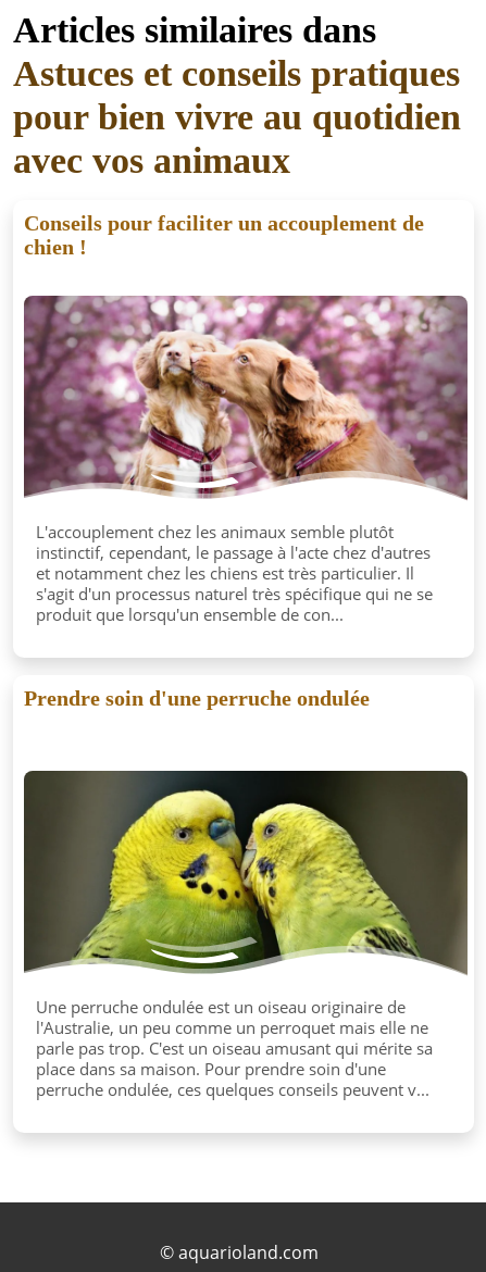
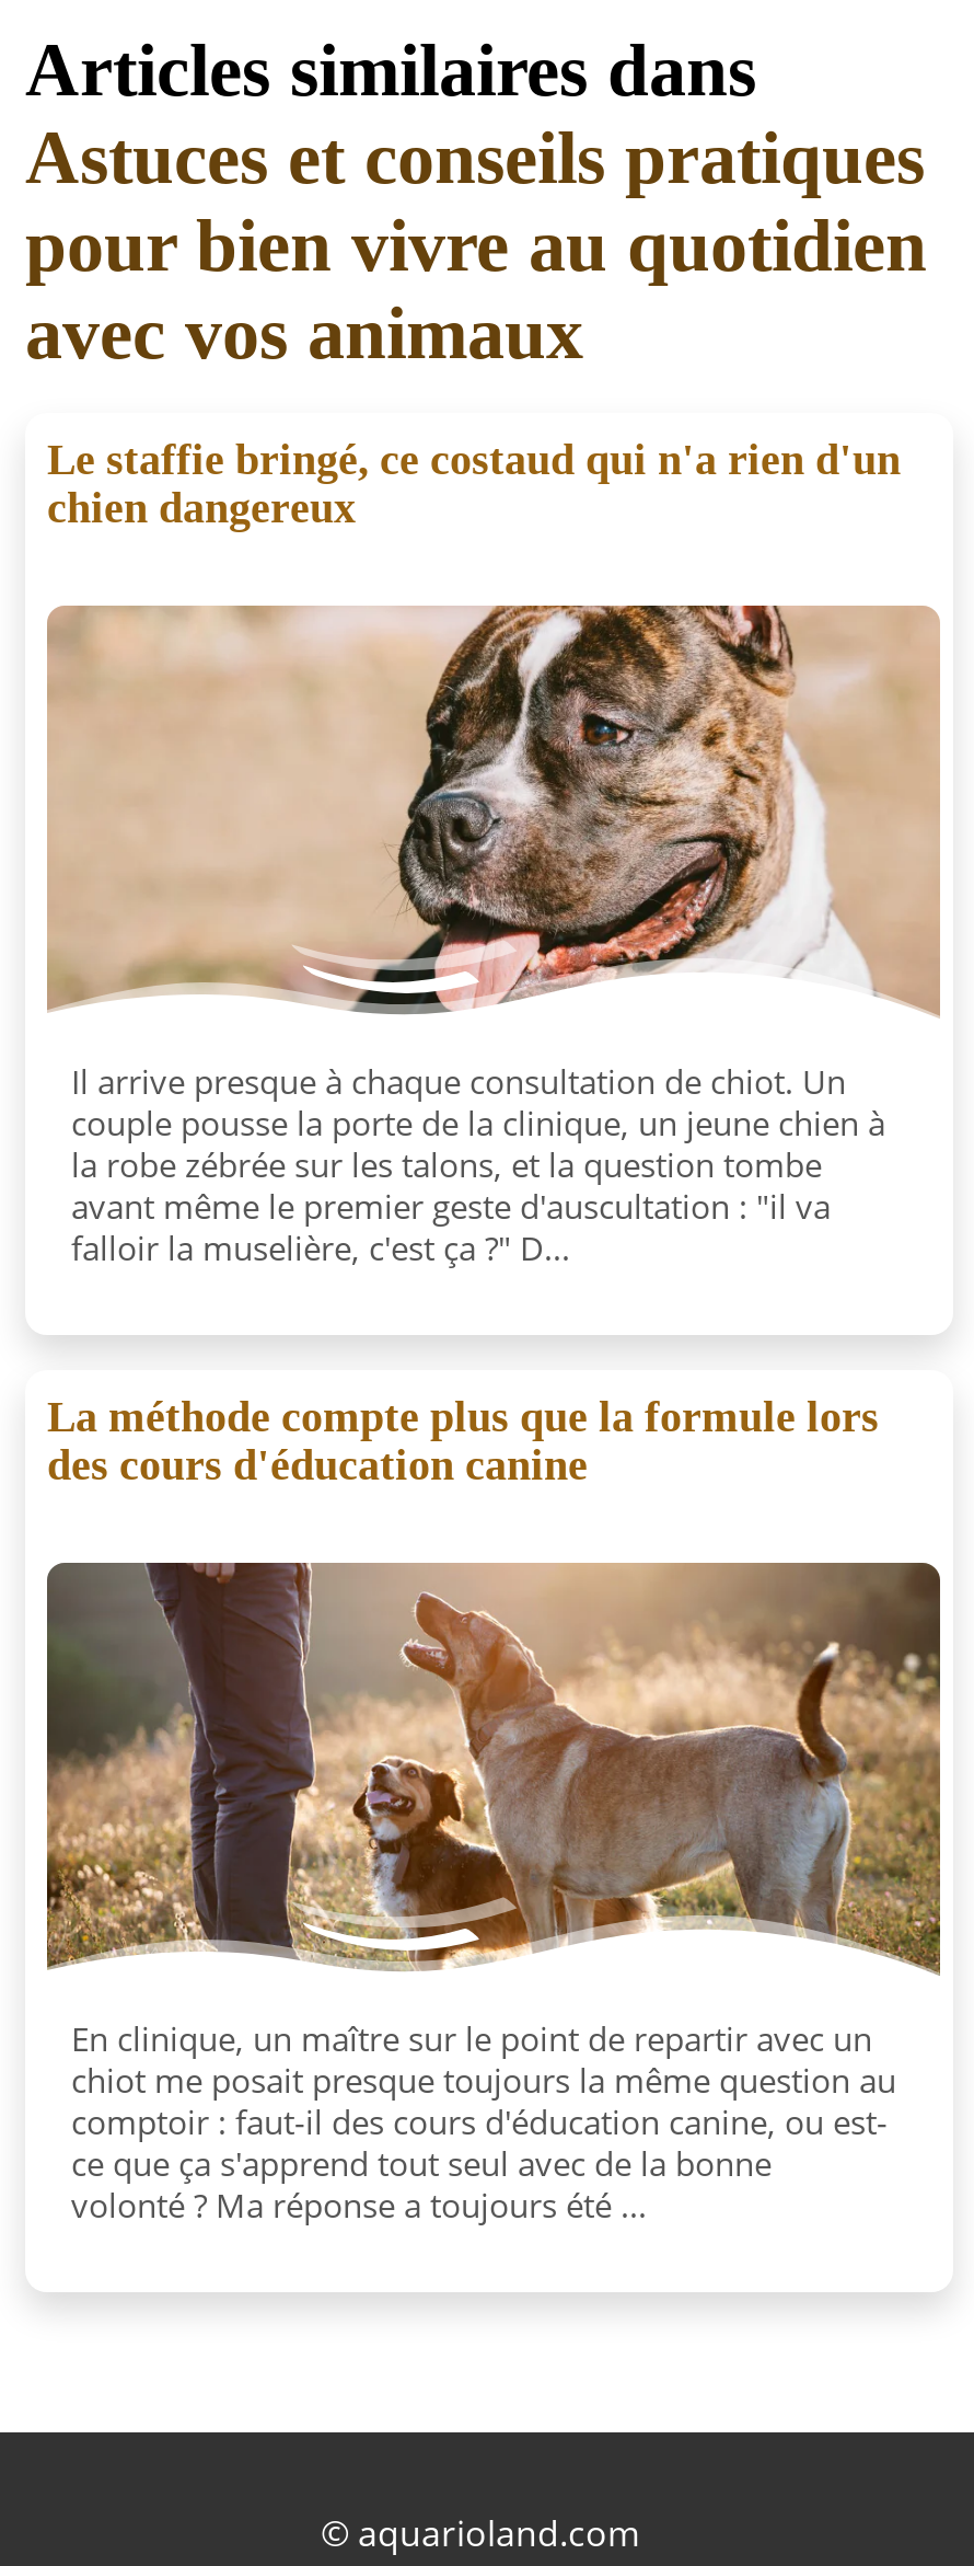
- Conseils pour faciliter un accouplement de
- chien !
+ Le staffie bringé, ce costaud qui n'a rien d'un
+ chien dangereux

- [image]
- L'accouplement chez les animaux semble plutôt
- instinctif, cependant, le passage à l'acte chez d'autres
- et notamment chez les chiens est très particulier. Il
- s'agit d'un processus naturel très spécifique qui ne se
- produit que lorsqu'un ensemble de con...
+ [image]
+ Il arrive presque à chaque consultation de chiot. Un
+ couple pousse la porte de la clinique, un jeune chien à
+ la robe zébrée sur les talons, et la question tombe
+ avant même le premier geste d'auscultation : "il va
+ falloir la muselière, c'est ça ?" D...

- Prendre soin d'une perruche ondulée
+ La méthode compte plus que la formule lors
+ des cours d'éducation canine

- [image]
- Une perruche ondulée est un oiseau originaire de
- l'Australie, un peu comme un perroquet mais elle ne
- parle pas trop. C'est un oiseau amusant qui mérite sa
- place dans sa maison. Pour prendre soin d'une
- perruche ondulée, ces quelques conseils peuvent v...
+ [image]
+ En clinique, un maître sur le point de repartir avec un
+ chiot me posait presque toujours la même question au
+ comptoir : faut-il des cours d'éducation canine, ou est-
+ ce que ça s'apprend tout seul avec de la bonne
+ volonté ? Ma réponse a toujours été ...
